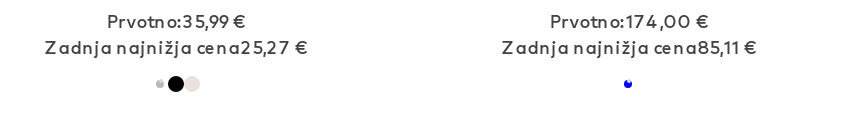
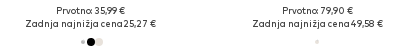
- Prvotno: 174,00 €
- Zadnja najnižja cena85,11 €
+ Prvotno: 79,90 €
+ Zadnja najnižja cena49,58 €
